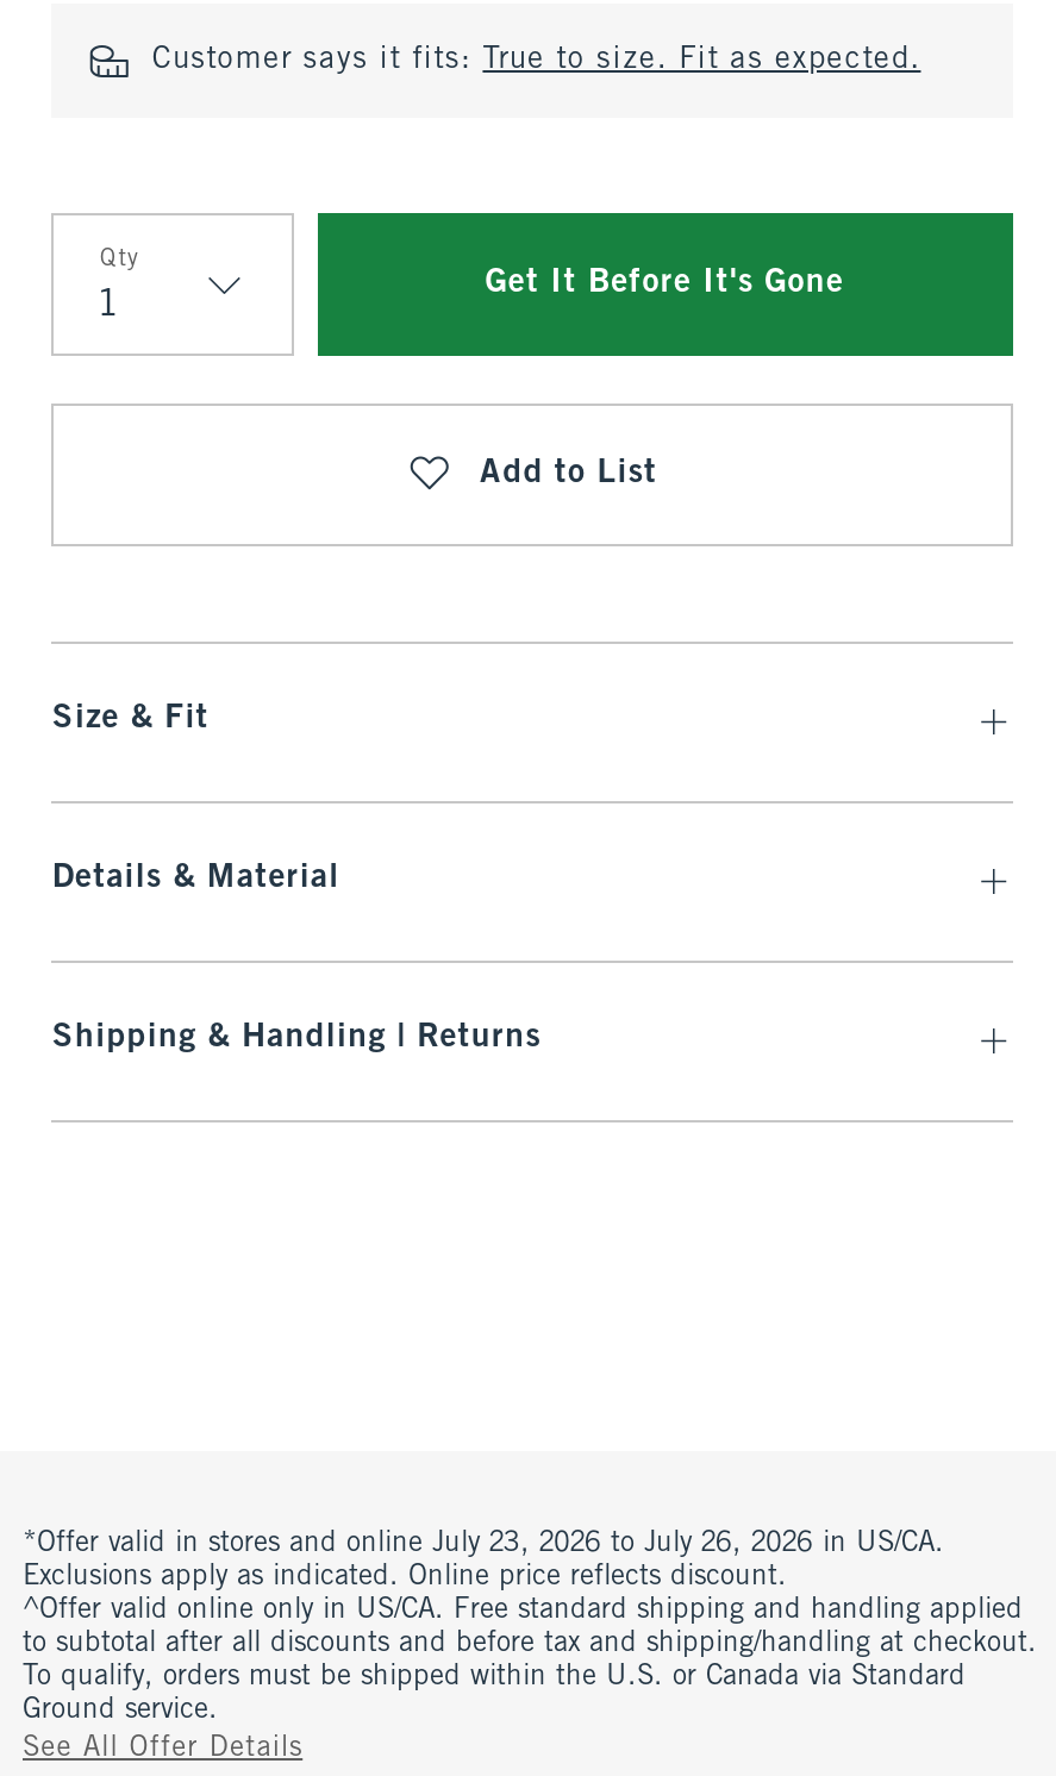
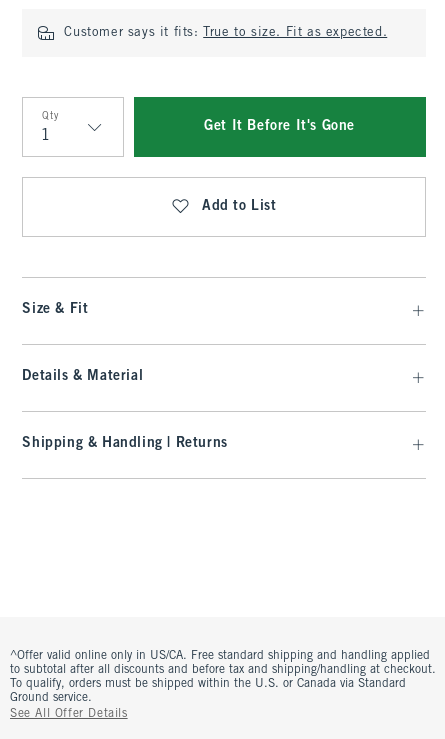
- *Offer valid in stores and online July 23, 2026 to July 26, 2026 in US/CA.
- Exclusions apply as indicated. Online price reflects discount.
